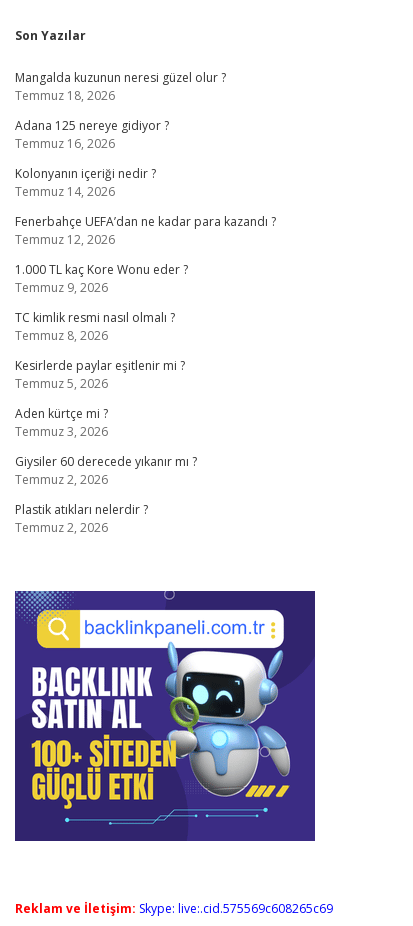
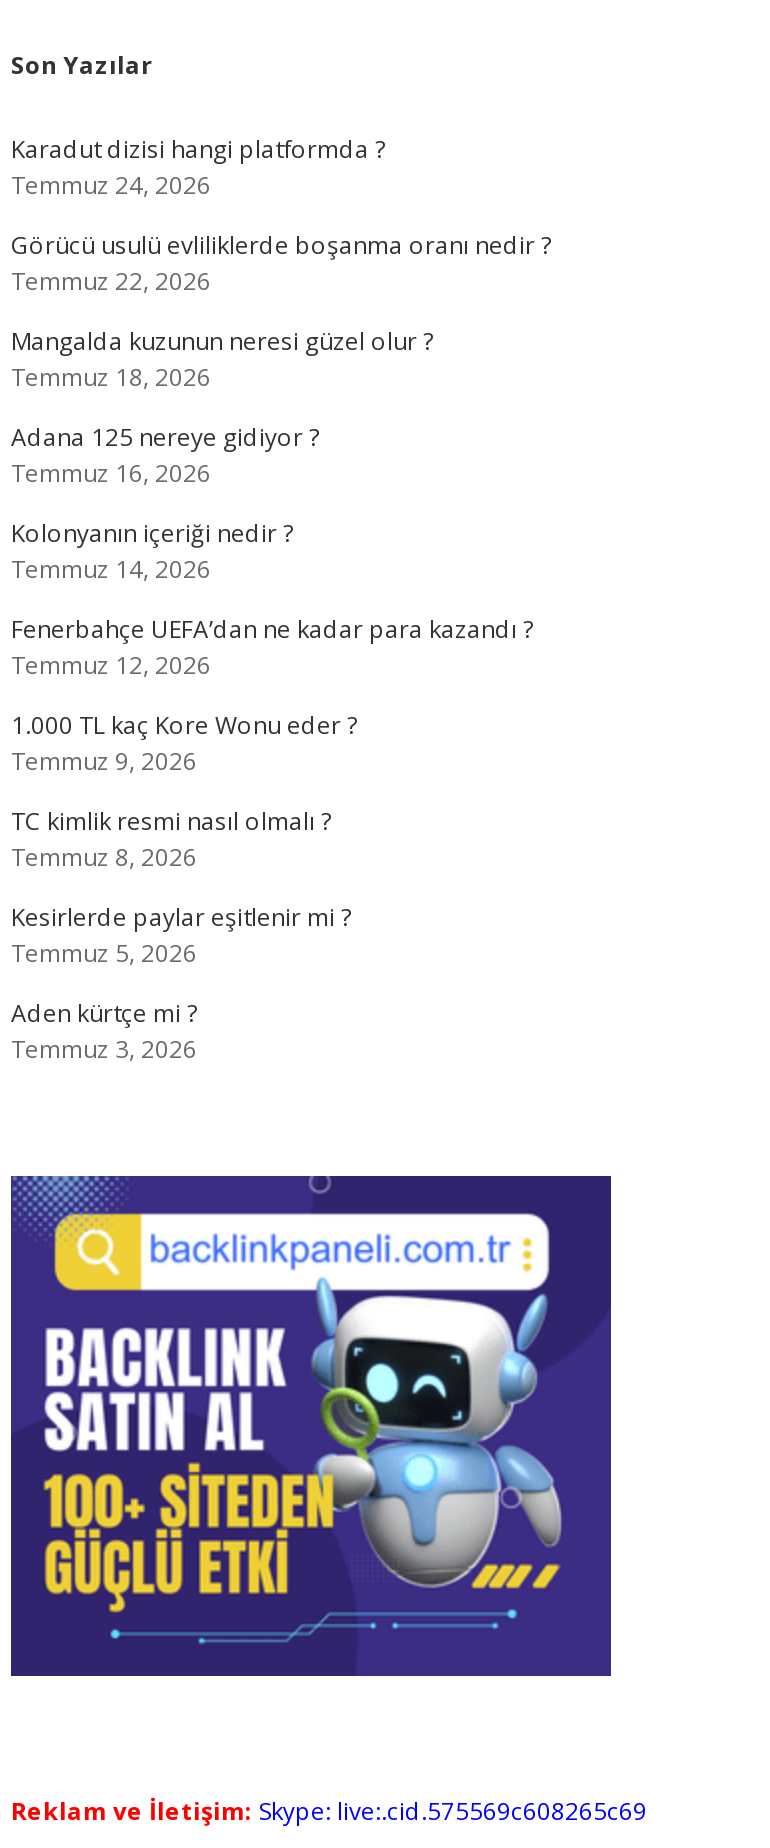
+ Karadut dizisi hangi platformda ?
+ Temmuz 24, 2026
+ Görücü usulü evliliklerde boşanma oranı nedir ?
+ Temmuz 22, 2026

moved down: Mangalda kuzunun neresi güzel olur ? | Temmuz 18, 2026 | Adana 125 nereye gidiyor ? | ... | Aden kürtçe mi ? | Temmuz 3, 2026

- Giysiler 60 derecede yıkanır mı ?
- Temmuz 2, 2026
- Plastik atıkları nelerdir ?
- Temmuz 2, 2026
